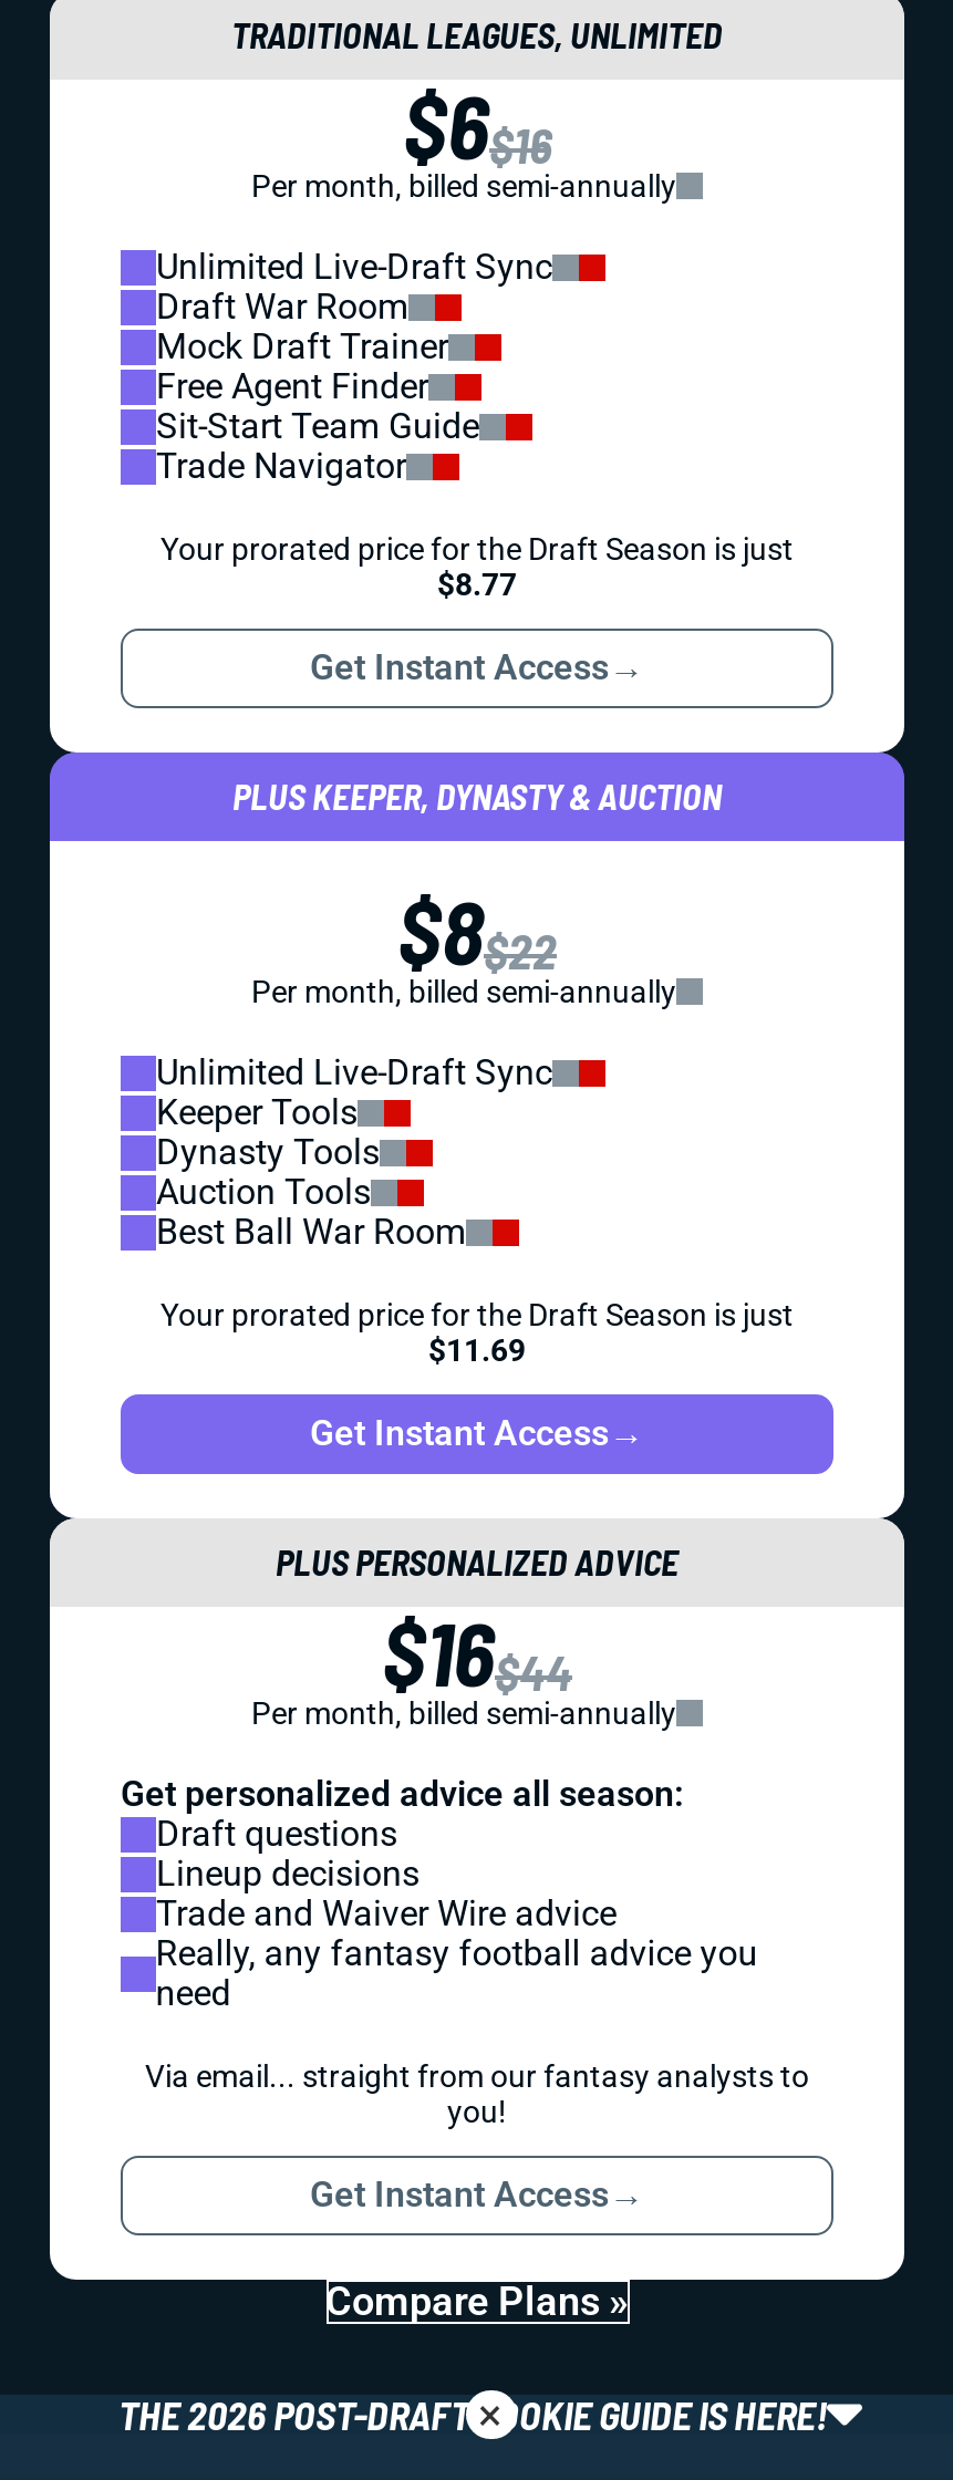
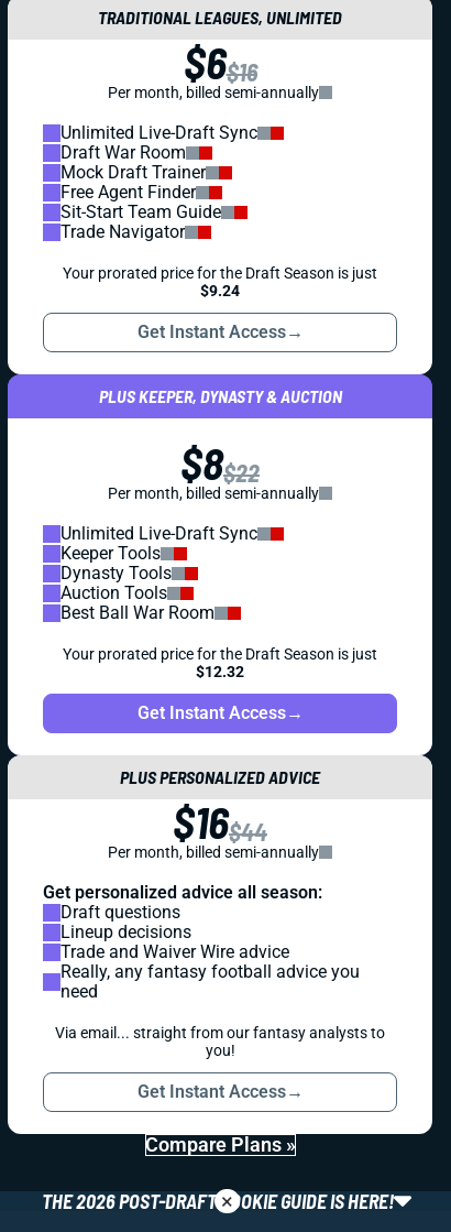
- $8.77
+ $9.24

- $11.69
+ $12.32
